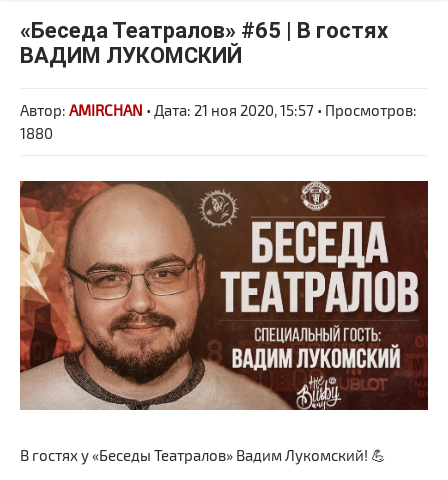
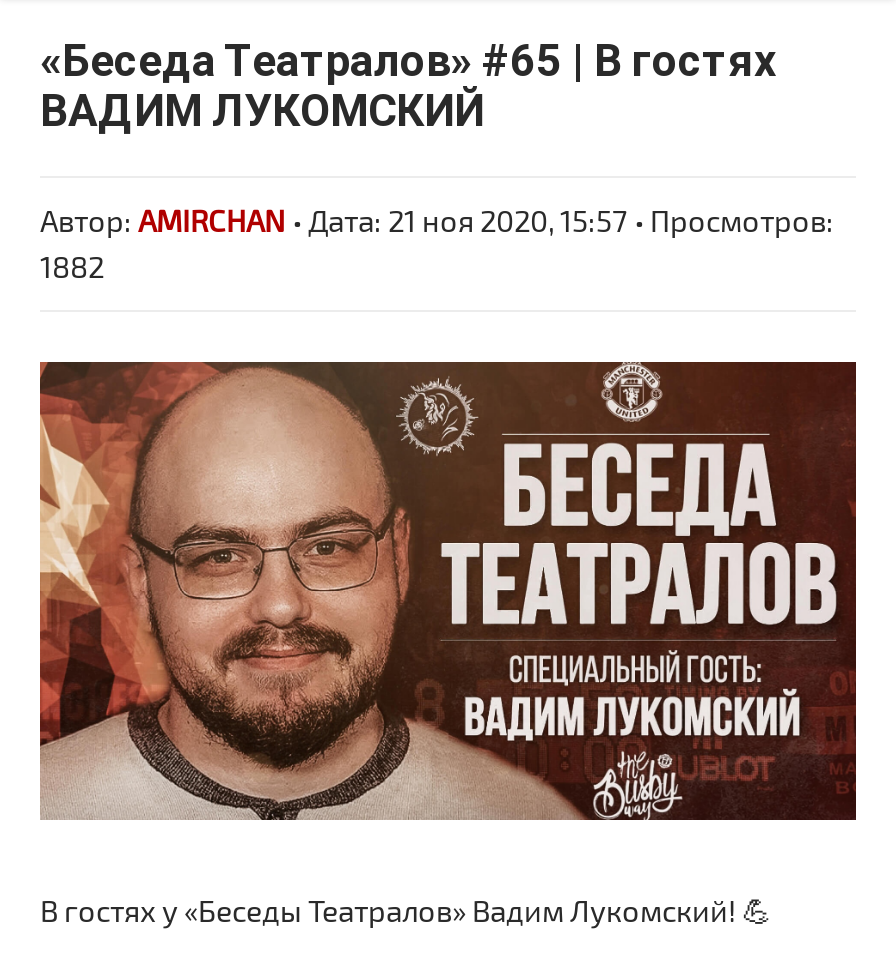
- 1880
+ 1882
